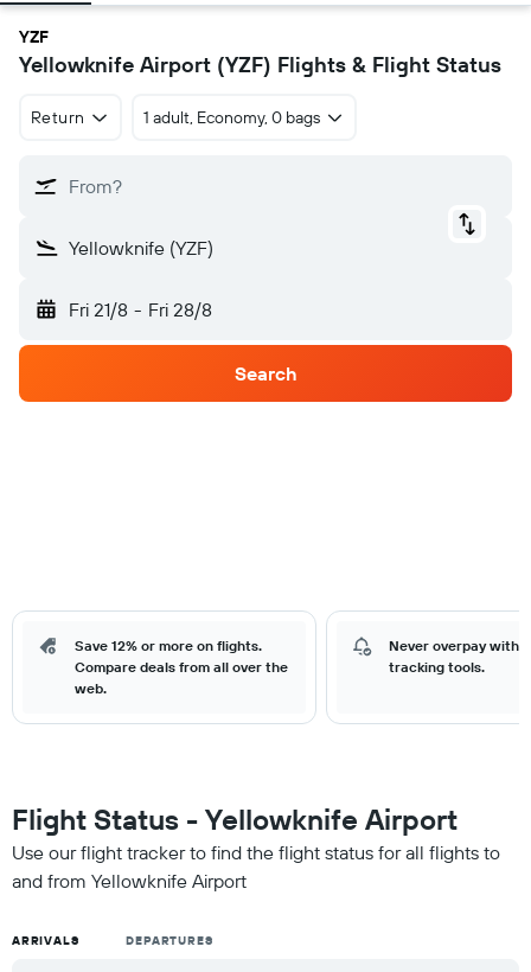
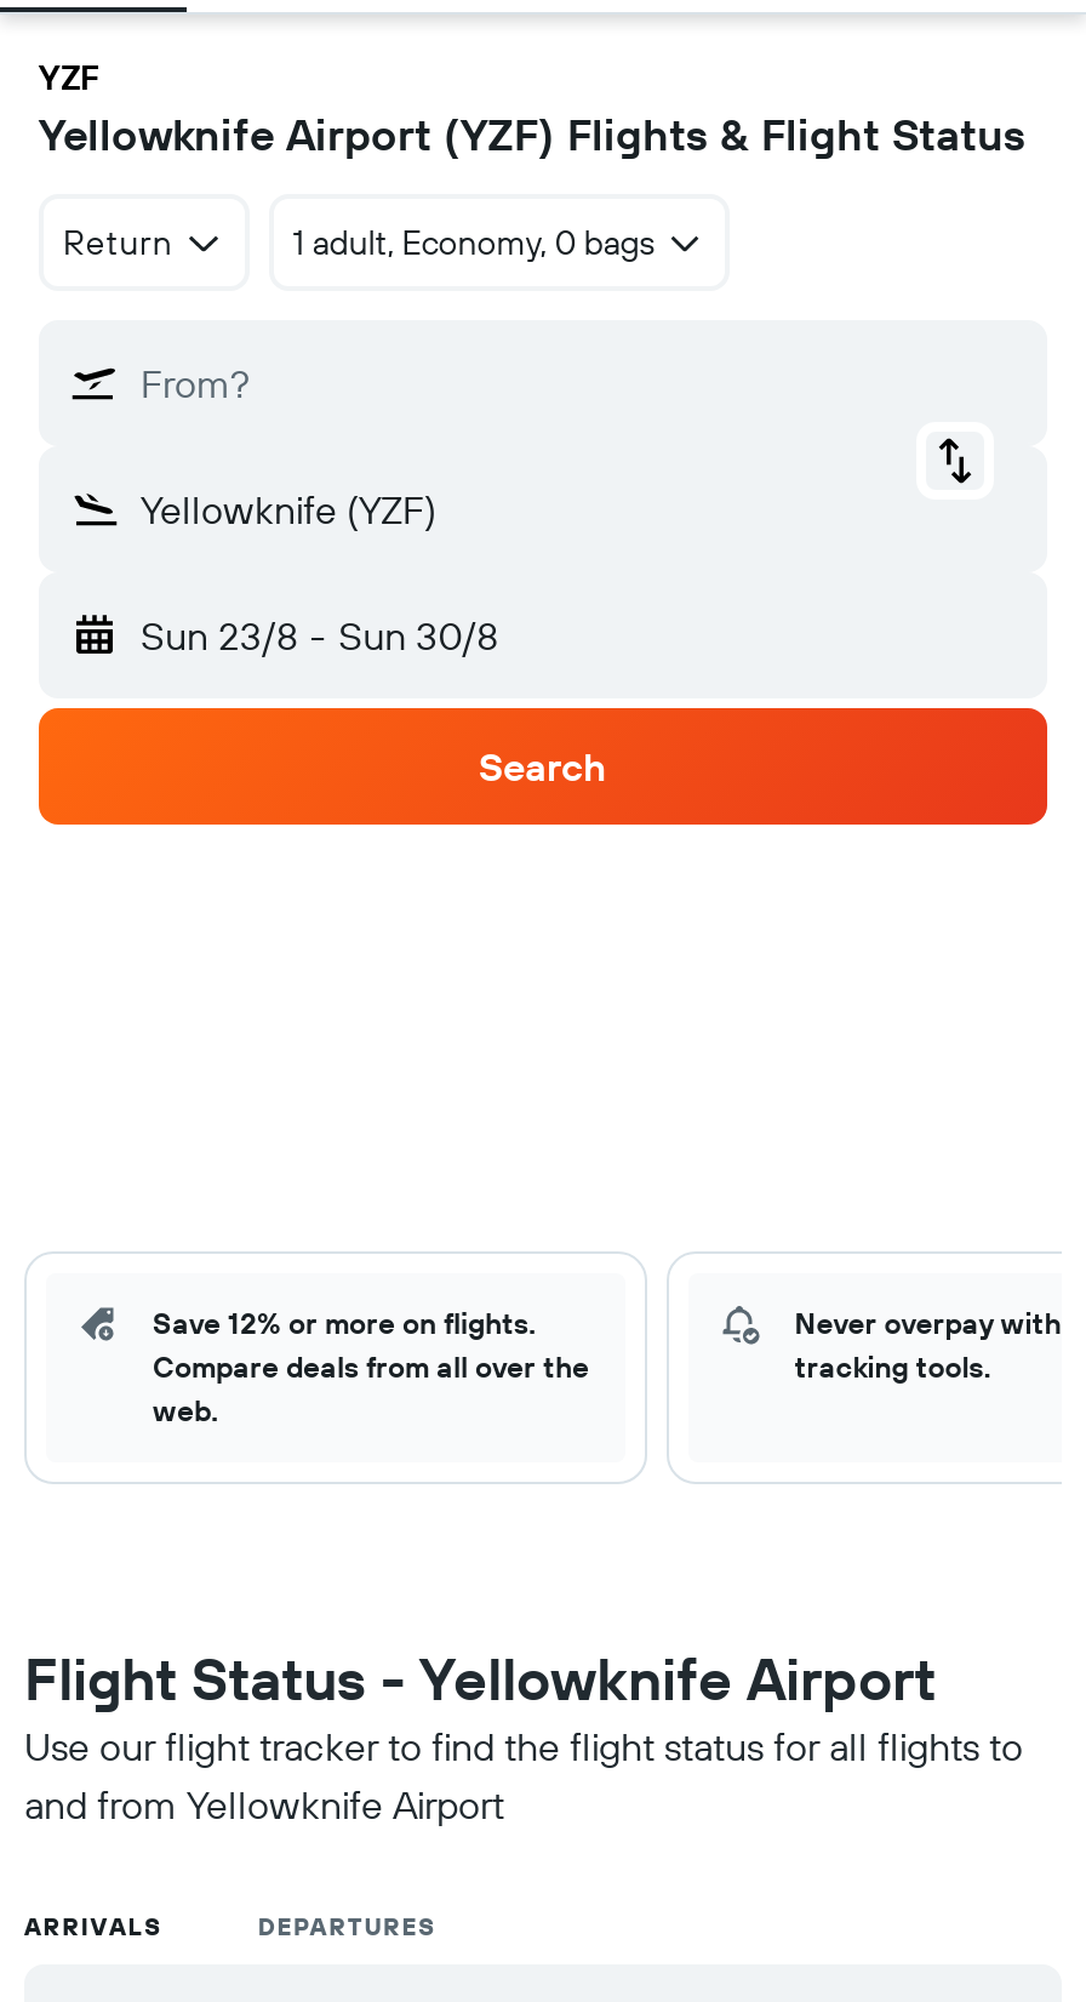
- Fri 21/8 - Fri 28/8
+ Sun 23/8 - Sun 30/8
